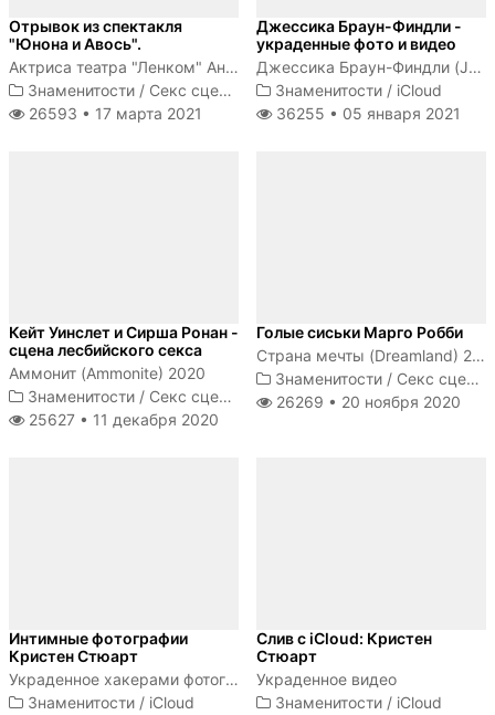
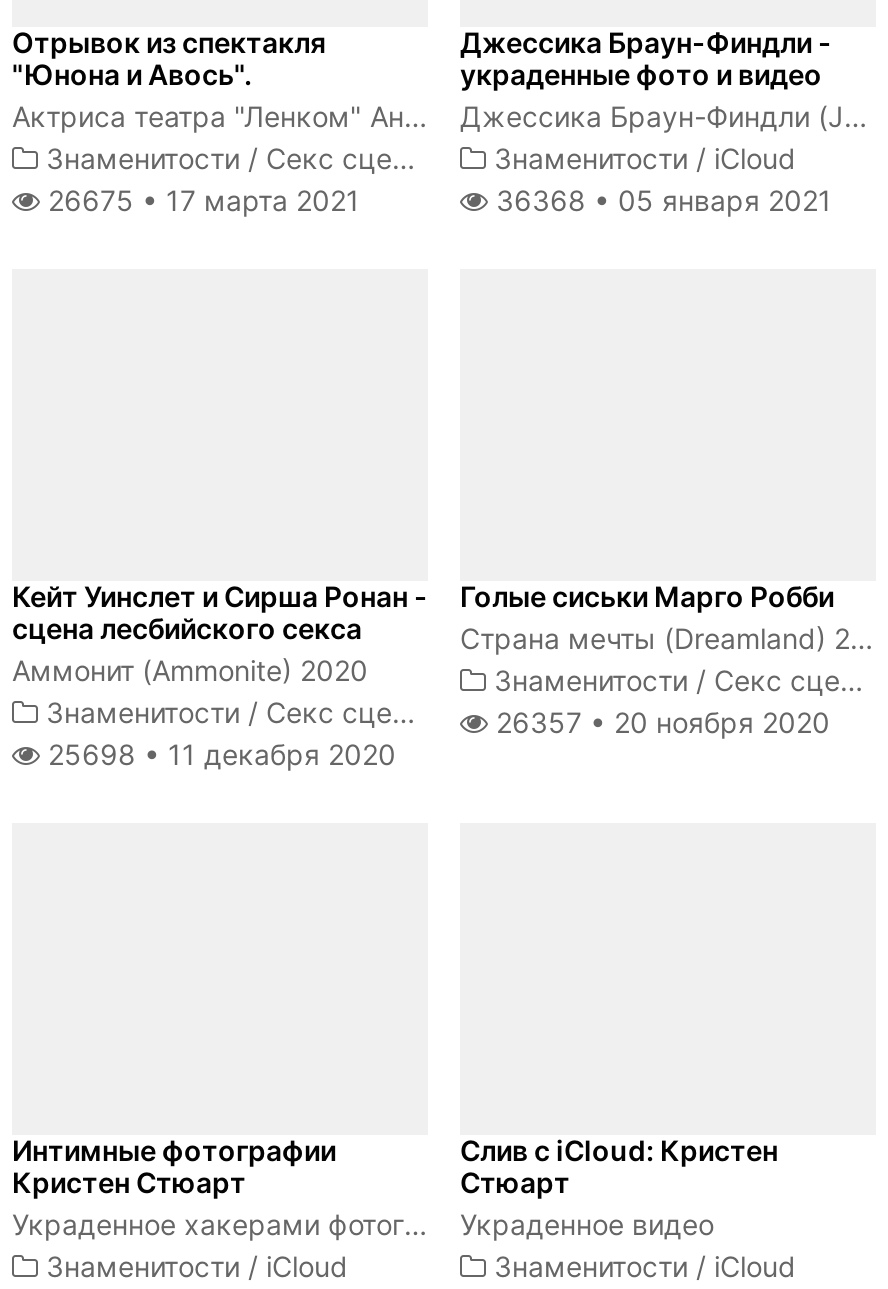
- 26593 • 17 марта 2021
+ 26675 • 17 марта 2021

- 36255 • 05 января 2021
+ 36368 • 05 января 2021

- 26269 • 20 ноября 2020
+ 26357 • 20 ноября 2020

- 25627 • 11 декабря 2020
+ 25698 • 11 декабря 2020
